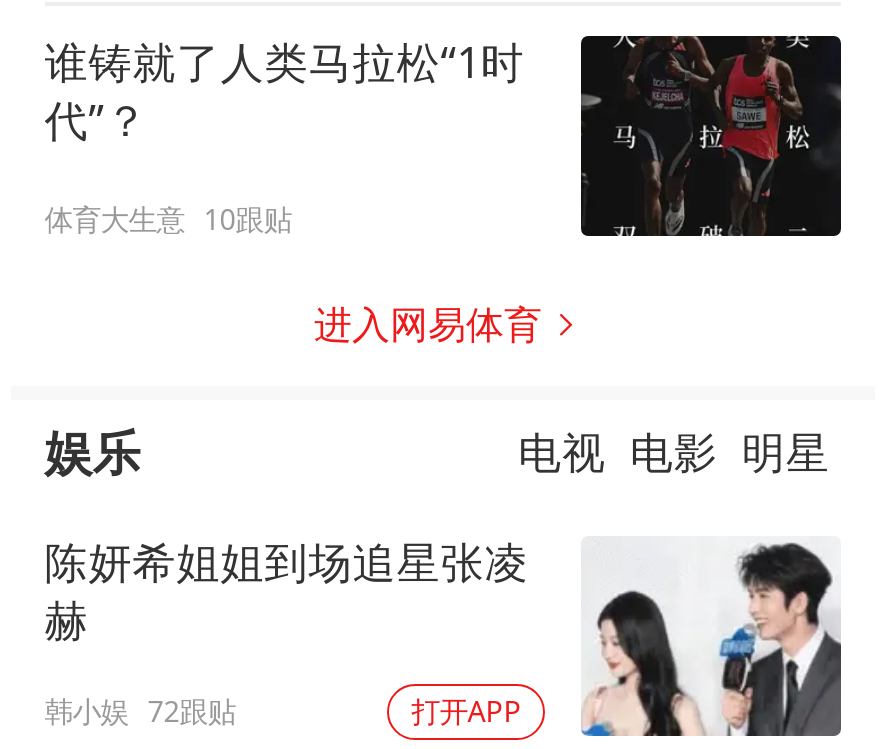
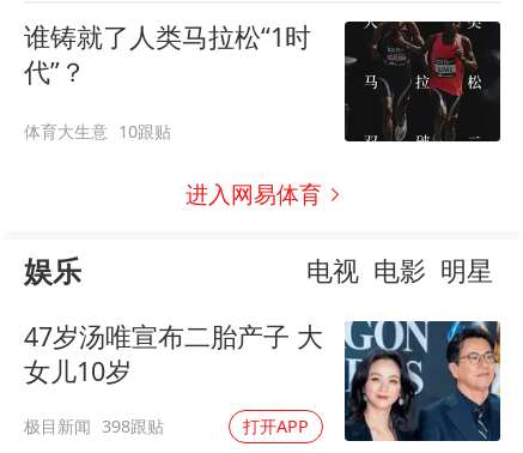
- [image]
- 陈妍希姐姐到场追星张凌
- 赫
+ [image]
+ 47岁汤唯宣布二胎产子 大
+ 女儿10岁

- 韩小娱 72跟贴
+ 极目新闻 398跟贴
